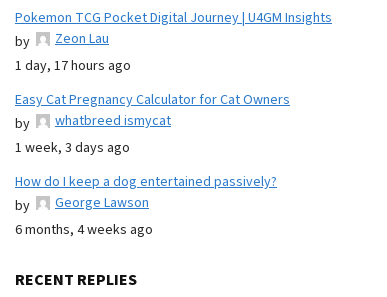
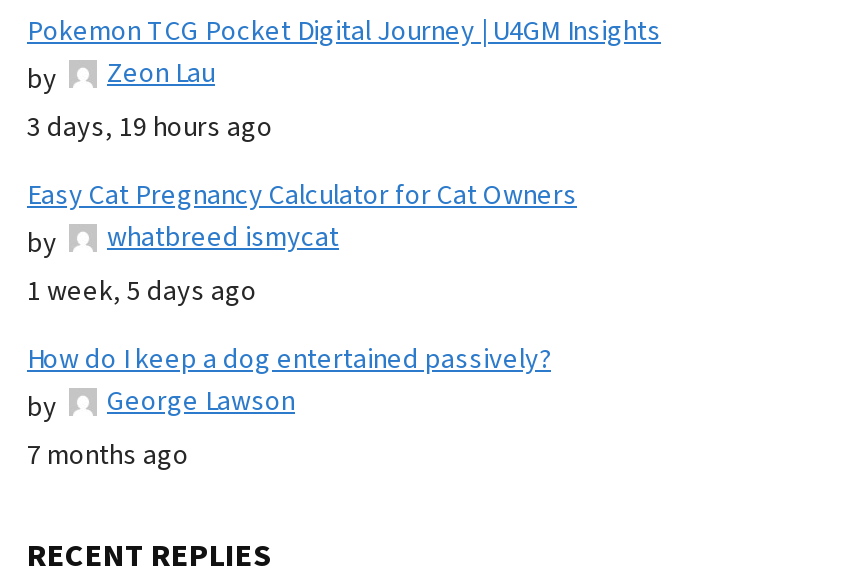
- 1 day, 17 hours ago
+ 3 days, 19 hours ago

- 1 week, 3 days ago
+ 1 week, 5 days ago

- 6 months, 4 weeks ago
+ 7 months ago
